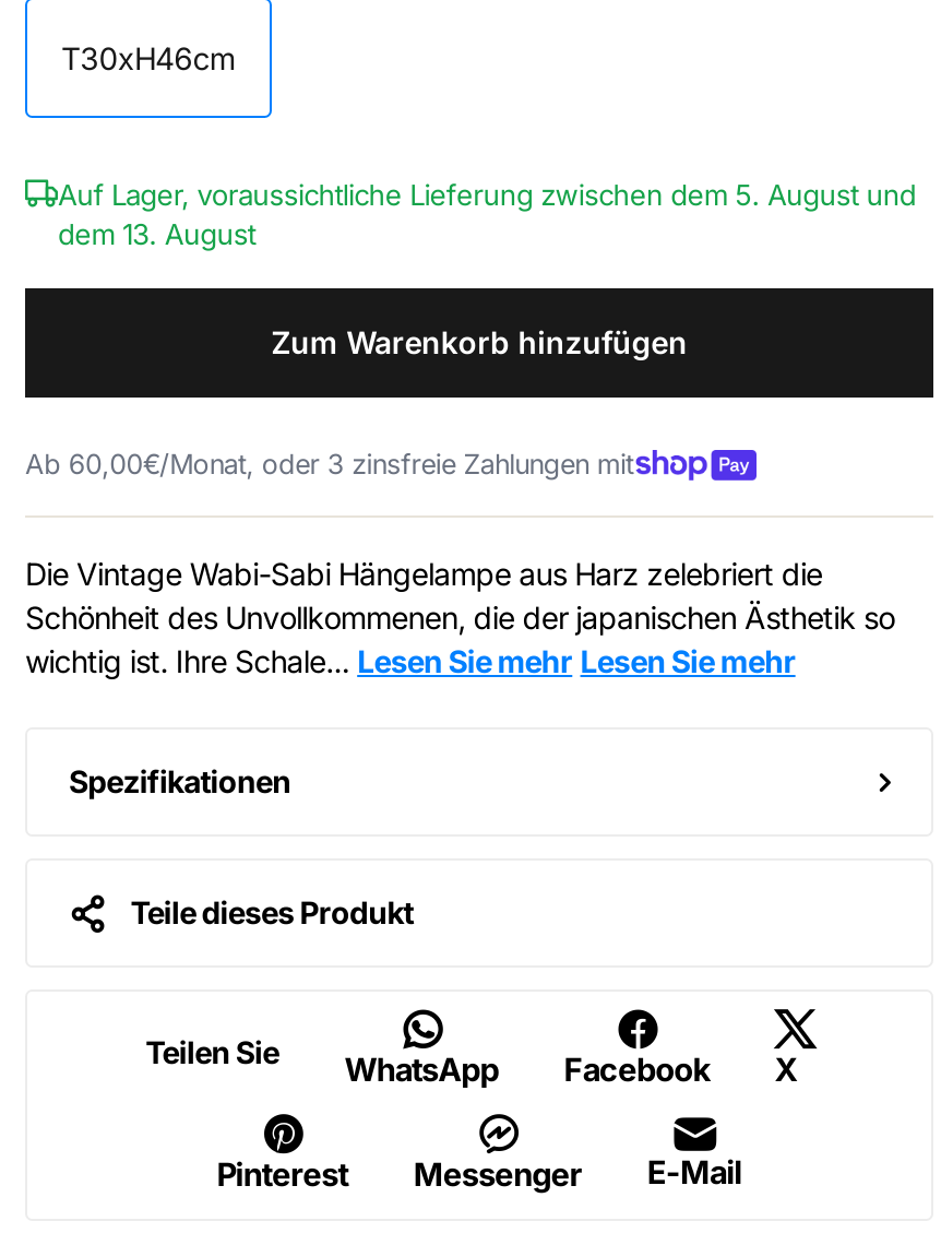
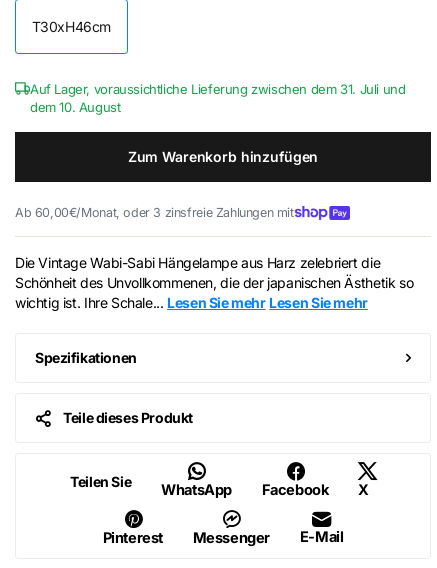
- Auf Lager, voraussichtliche Lieferung zwischen dem 5. August und
+ Auf Lager, voraussichtliche Lieferung zwischen dem 31. Juli und

- dem 13. August
+ dem 10. August
